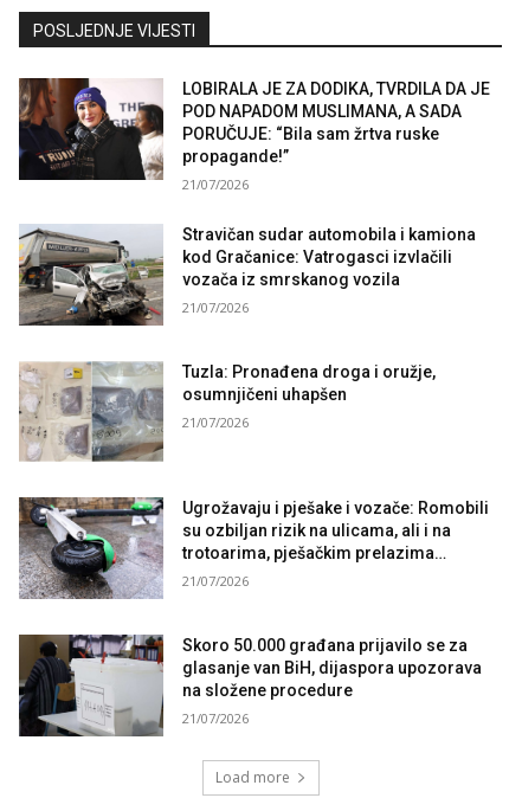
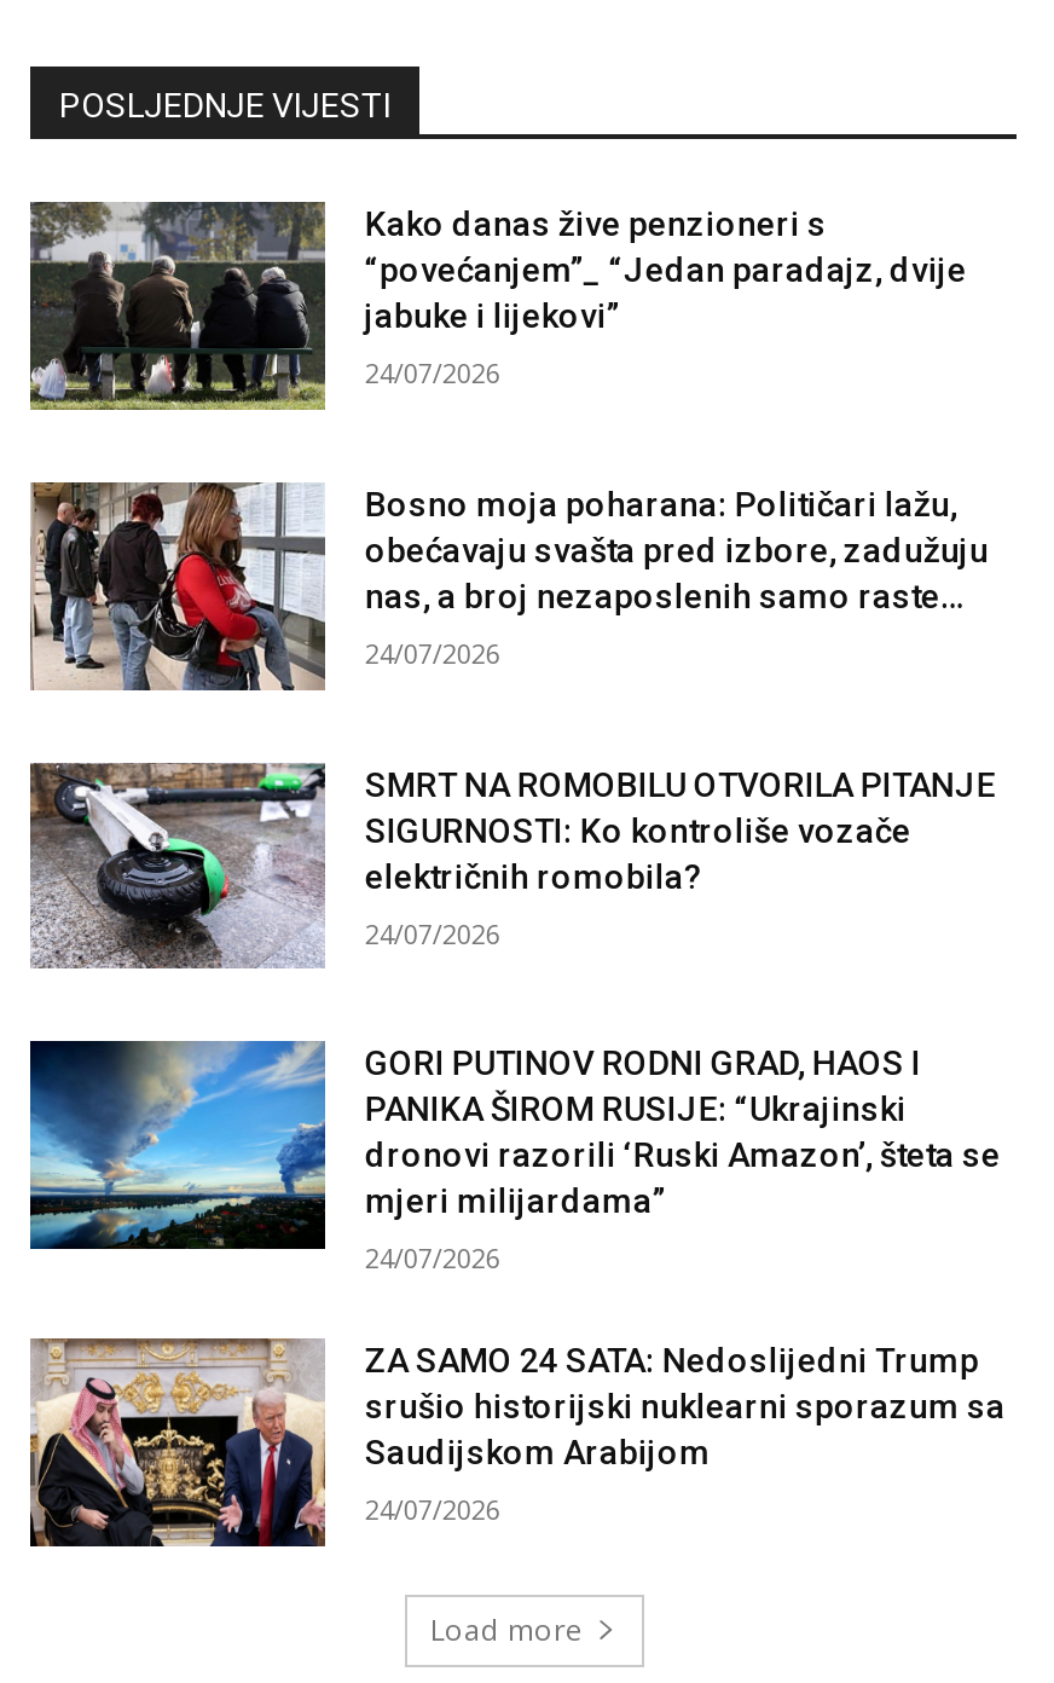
- [image]
- LOBIRALA JE ZA DODIKA, TVRDILA DA JE
- POD NAPADOM MUSLIMANA, A SADA
- PORUČUJE: “Bila sam žrtva ruske
- propagande!”
+ [image]
+ Kako danas žive penzioneri s
+ “povećanjem”_ “Jedan paradajz, dvije
+ jabuke i lijekovi”

- 21/07/2026
+ 24/07/2026

- [image]
- Stravičan sudar automobila i kamiona
- kod Gračanice: Vatrogasci izvlačili
- vozača iz smrskanog vozila
+ [image]
+ Bosno moja poharana: Političari lažu,
+ obećavaju svašta pred izbore, zadužuju
+ nas, a broj nezaposlenih samo raste…

- 21/07/2026
+ 24/07/2026

- [image]
- Tuzla: Pronađena droga i oružje,
- osumnjičeni uhapšen
+ [image]
+ SMRT NA ROMOBILU OTVORILA PITANJE
+ SIGURNOSTI: Ko kontroliše vozače
+ električnih romobila?

- 21/07/2026
+ 24/07/2026

- [image]
- Ugrožavaju i pješake i vozače: Romobili
- su ozbiljan rizik na ulicama, ali i na
- trotoarima, pješačkim prelazima…
+ [image]
+ GORI PUTINOV RODNI GRAD, HAOS I
+ PANIKA ŠIROM RUSIJE: “Ukrajinski
+ dronovi razorili ‘Ruski Amazon’, šteta se
+ mjeri milijardama”

- 21/07/2026
+ 24/07/2026

- [image]
- Skoro 50.000 građana prijavilo se za
- glasanje van BiH, dijaspora upozorava
- na složene procedure
+ [image]
+ ZA SAMO 24 SATA: Nedoslijedni Trump
+ srušio historijski nuklearni sporazum sa
+ Saudijskom Arabijom

- 21/07/2026
+ 24/07/2026
